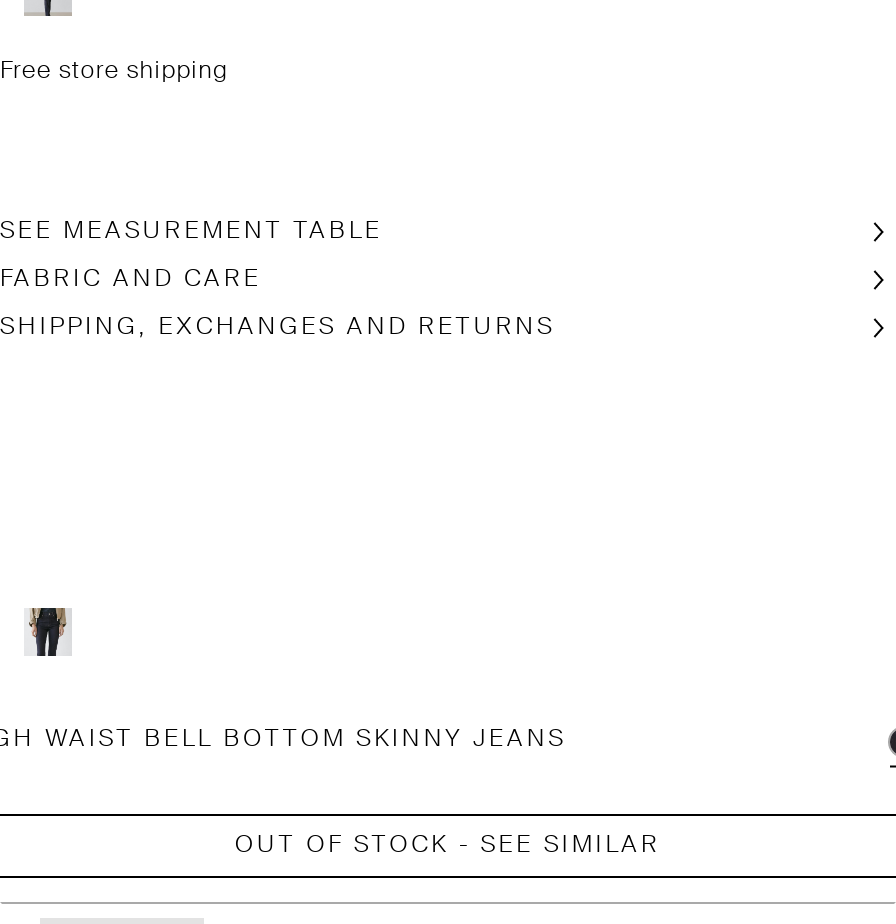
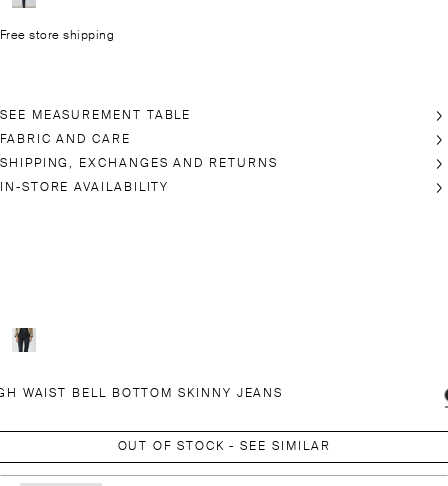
+ IN-STORE AVAILABILITY
